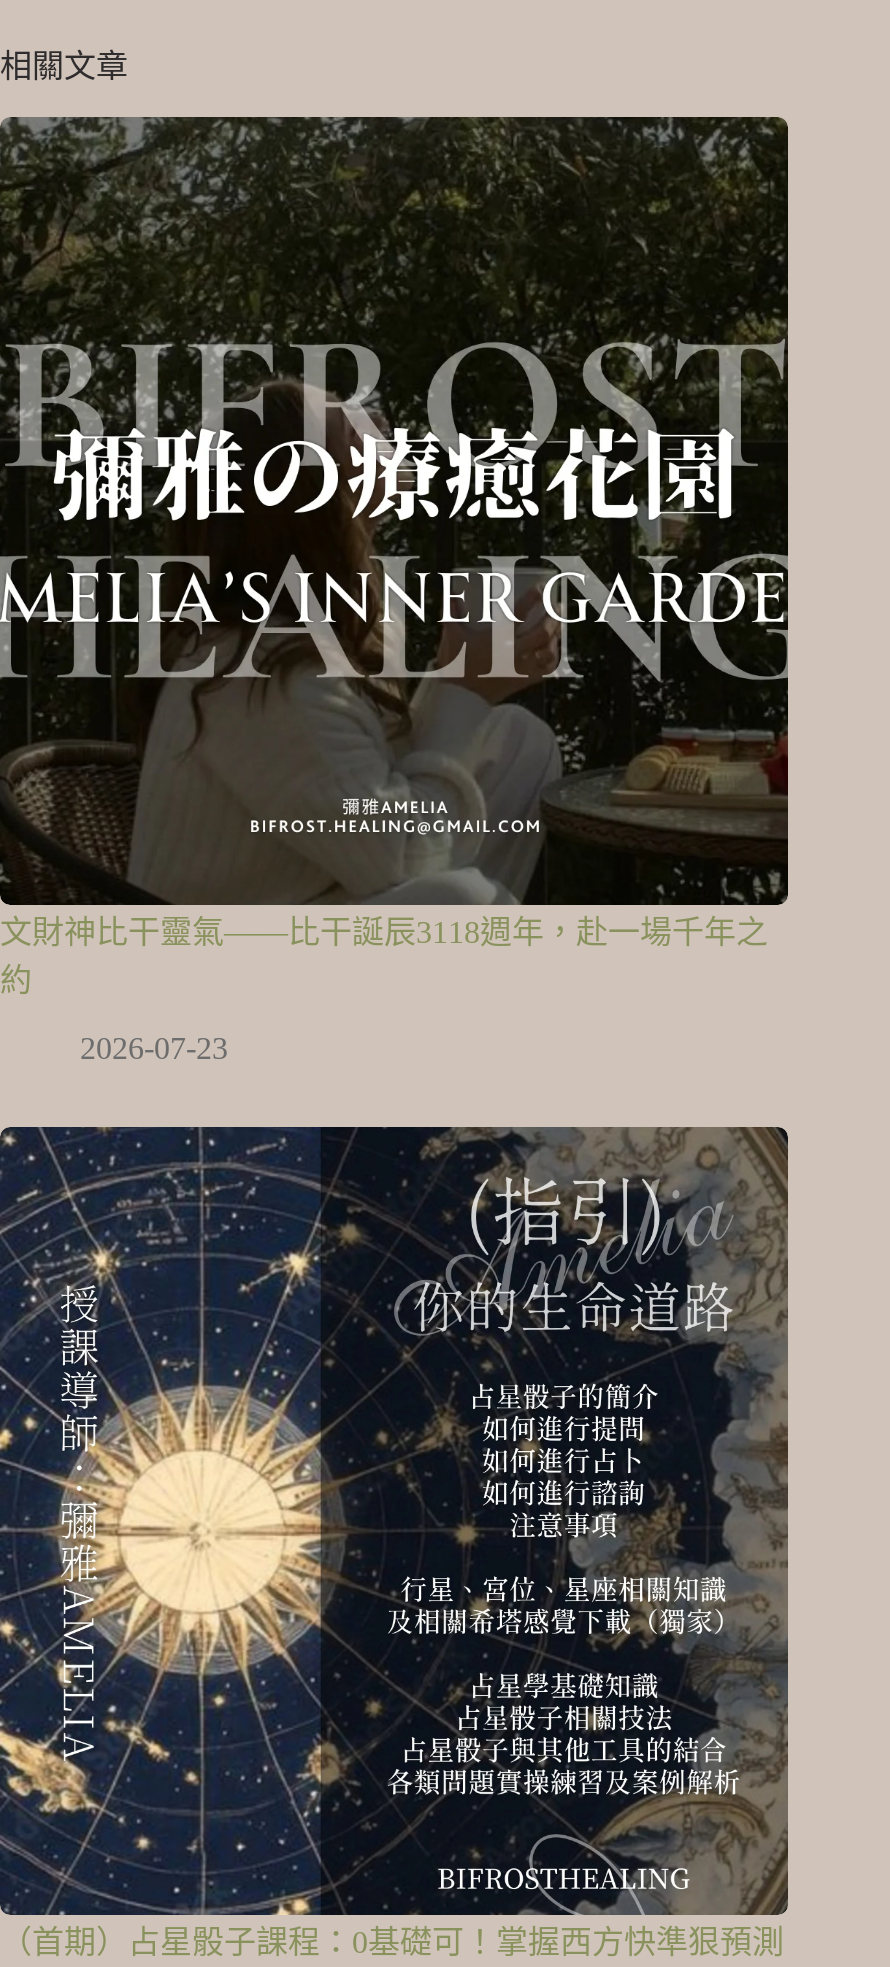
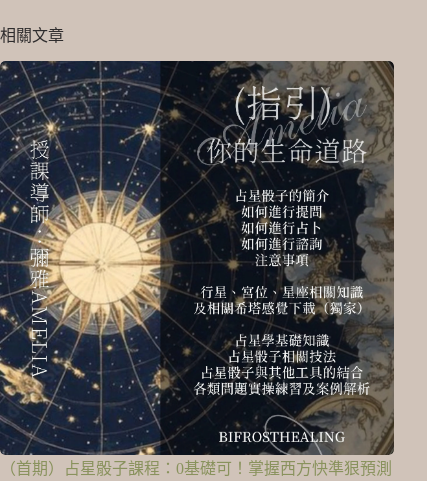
- [image]
- 文財神比干靈氣——比干誕辰3118週年，赴一場千年之
- 約
- 2026-07-23
